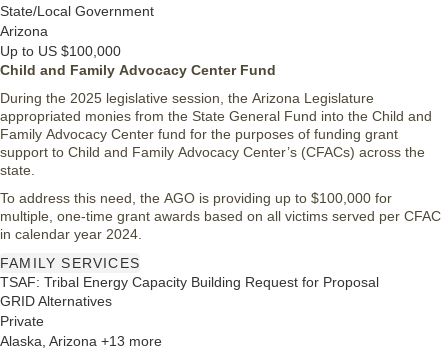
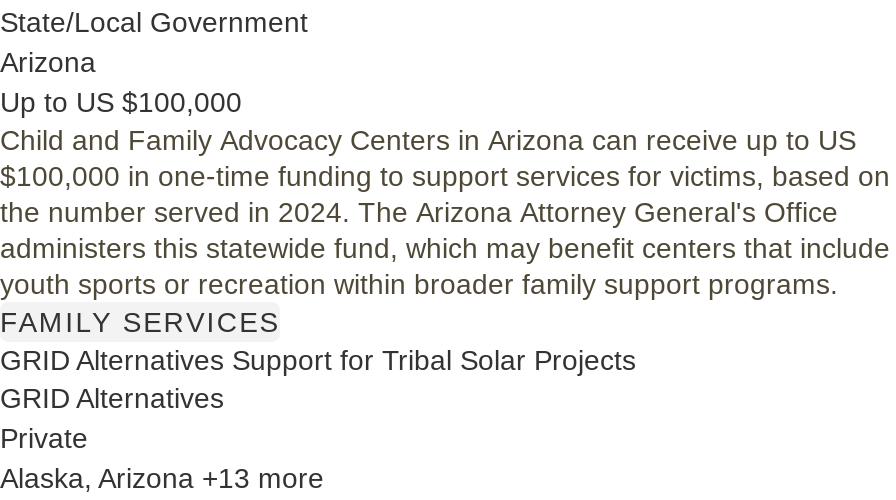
- Child and Family Advocacy Center Fund
- During the 2025 legislative session, the Arizona Legislature
- appropriated monies from the State General Fund into the Child and
- Family Advocacy Center fund for the purposes of funding grant
- support to Child and Family Advocacy Center’s (CFACs) across the
- state.
- To address this need, the AGO is providing up to $100,000 for
- multiple, one-time grant awards based on all victims served per CFAC
- in calendar year 2024.
+ Child and Family Advocacy Centers in Arizona can receive up to US
+ $100,000 in one-time funding to support services for victims, based on
+ the number served in 2024. The Arizona Attorney General's Office
+ administers this statewide fund, which may benefit centers that include
+ youth sports or recreation within broader family support programs.

- TSAF: Tribal Energy Capacity Building Request for Proposal
+ GRID Alternatives Support for Tribal Solar Projects
